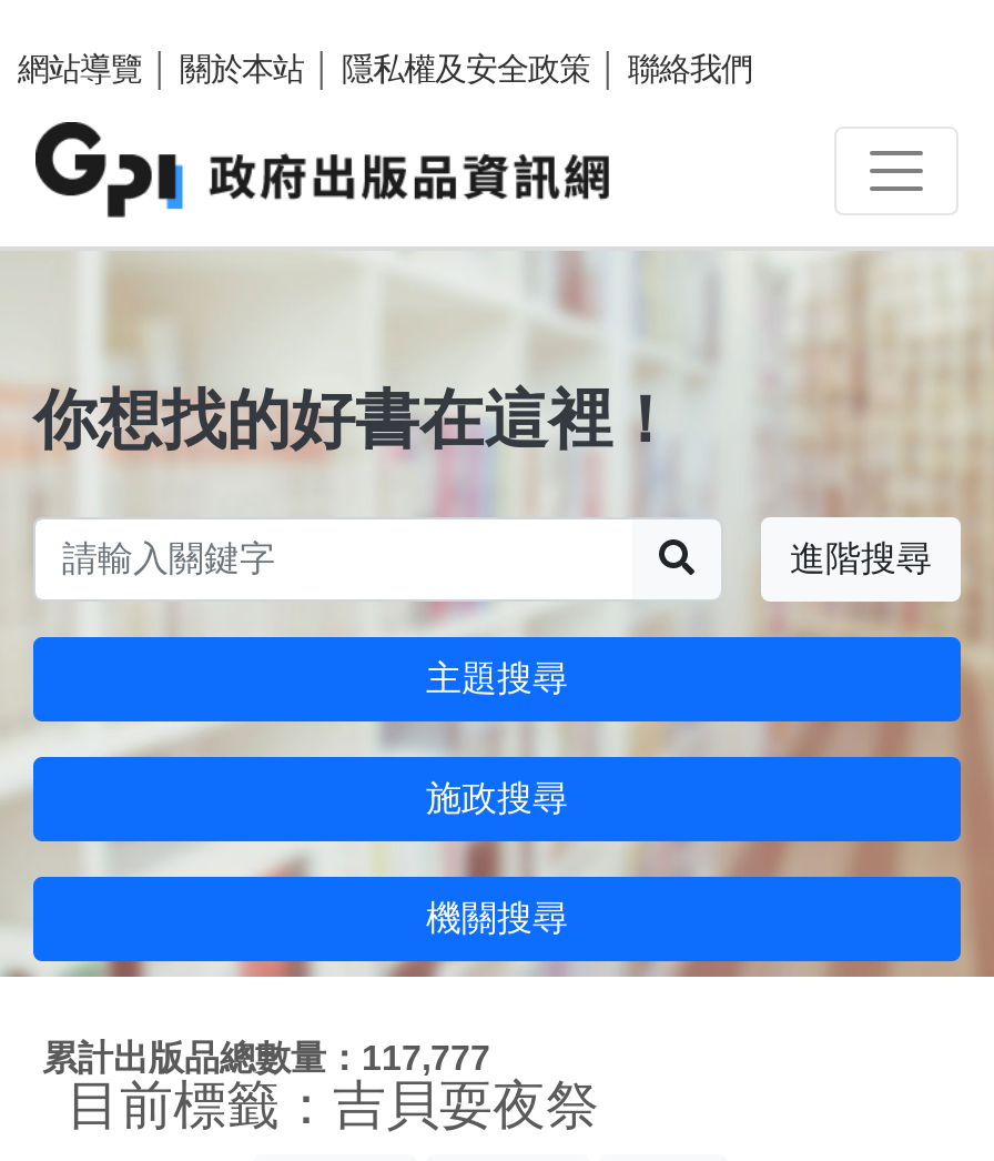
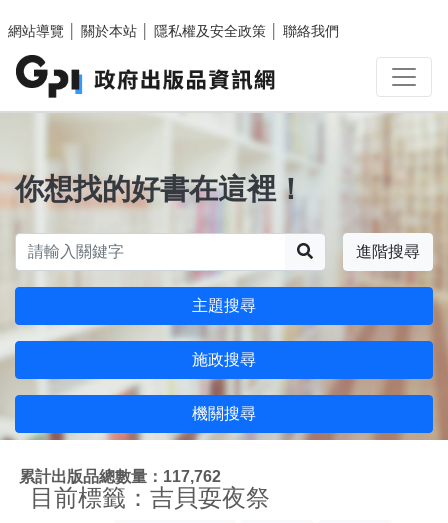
- 累計出版品總數量：117,777
+ 累計出版品總數量：117,762
